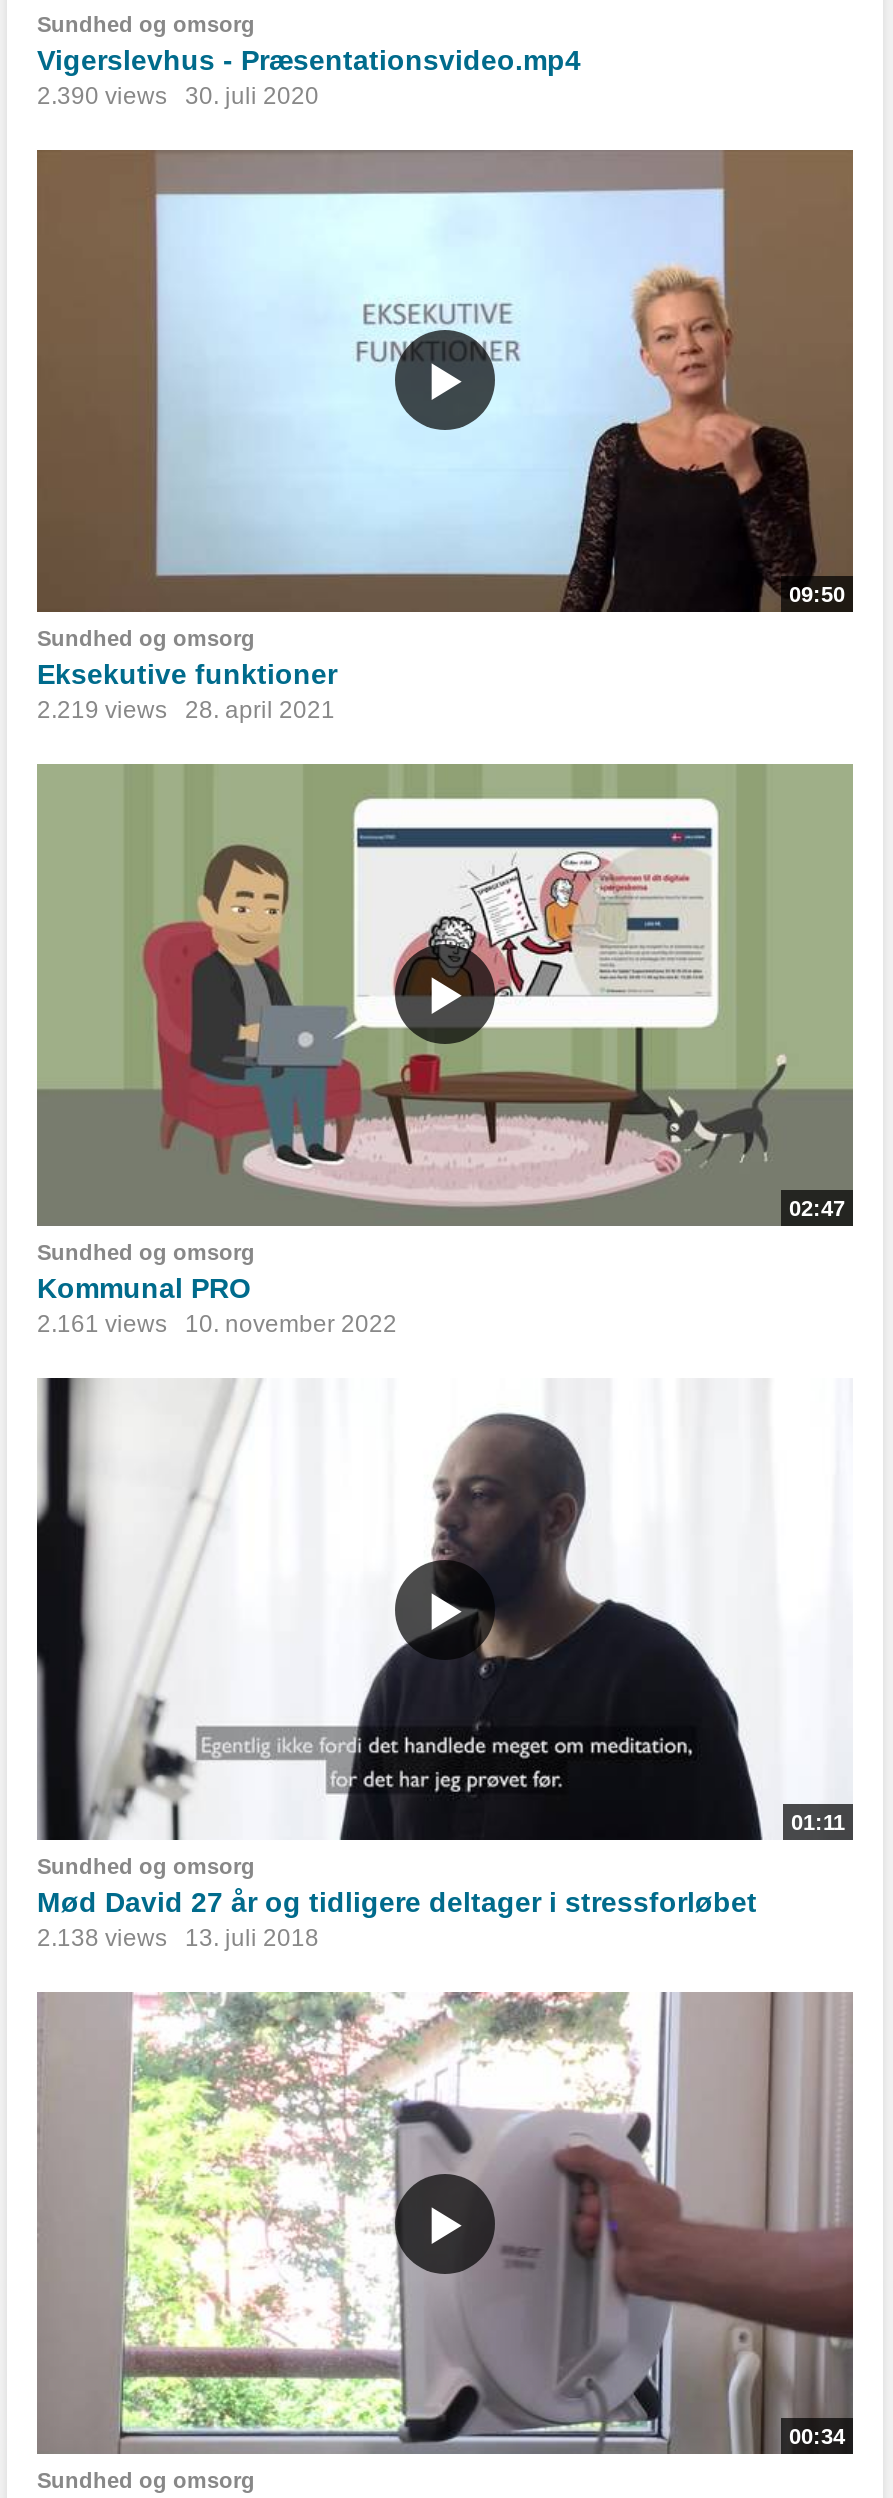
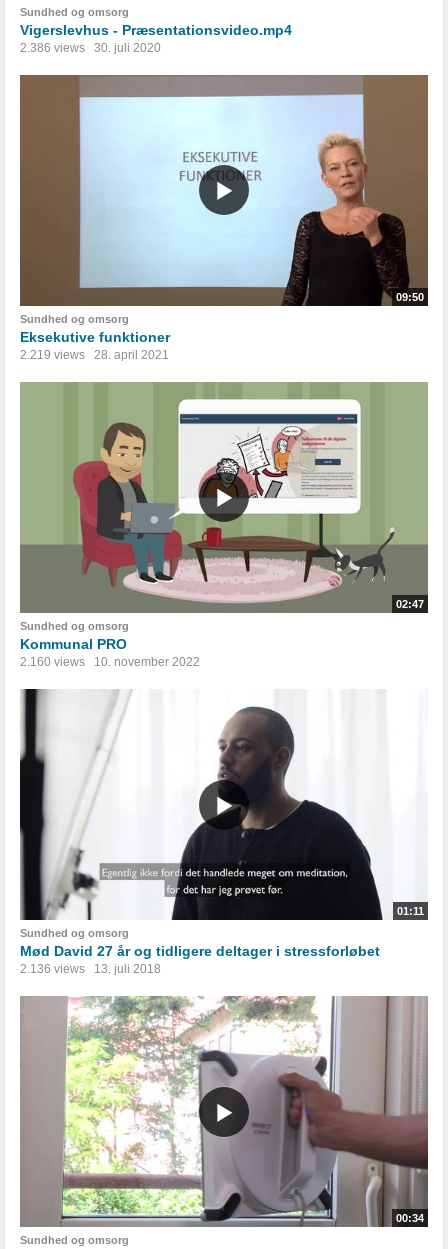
- 2.390 views 30. juli 2020
+ 2.386 views 30. juli 2020

- 2.161 views 10. november 2022
+ 2.160 views 10. november 2022

- 2.138 views 13. juli 2018
+ 2.136 views 13. juli 2018
